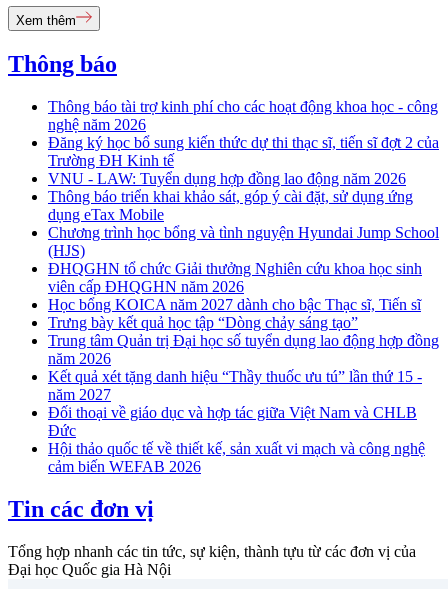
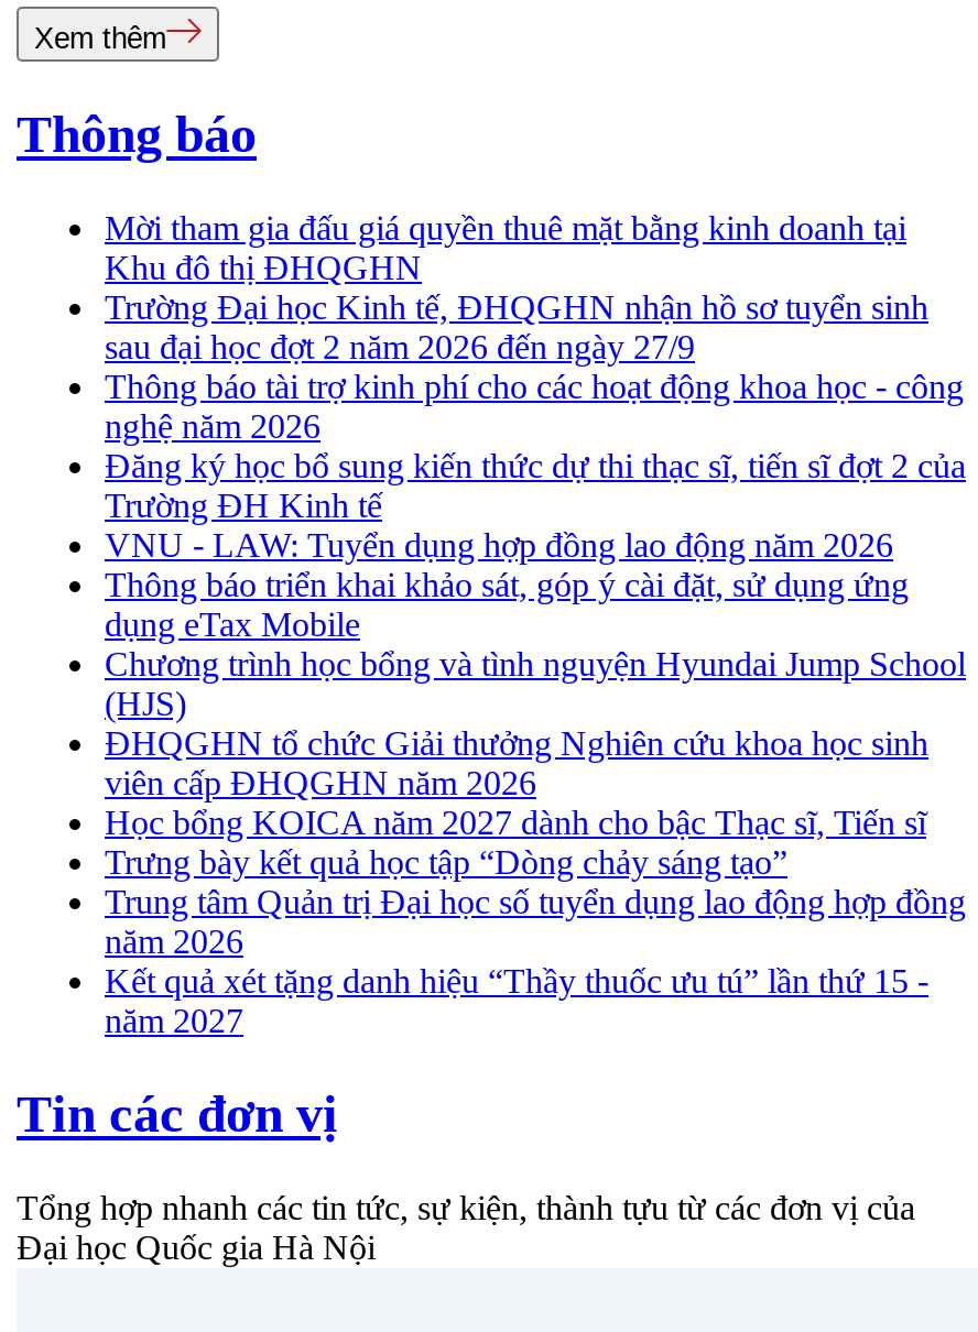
+ Mời tham gia đấu giá quyền thuê mặt bằng kinh doanh tại
+ Khu đô thị ĐHQGHN
+ Trường Đại học Kinh tế, ĐHQGHN nhận hồ sơ tuyển sinh
+ sau đại học đợt 2 năm 2026 đến ngày 27/9

moved down: Thông báo tài trợ kinh phí cho các hoạt động khoa học - công | nghệ năm 2026 | Đăng ký học bổ sung kiến thức dự thi thạc sĩ, tiến sĩ đợt 2 của | ... | Kết quả xét tặng danh hiệu “Thầy thuốc ưu tú” lần thứ 15 - | năm 2027

- Đối thoại về giáo dục và hợp tác giữa Việt Nam và CHLB
- Đức
- Hội thảo quốc tế về thiết kế, sản xuất vi mạch và công nghệ
- cảm biến WEFAB 2026
